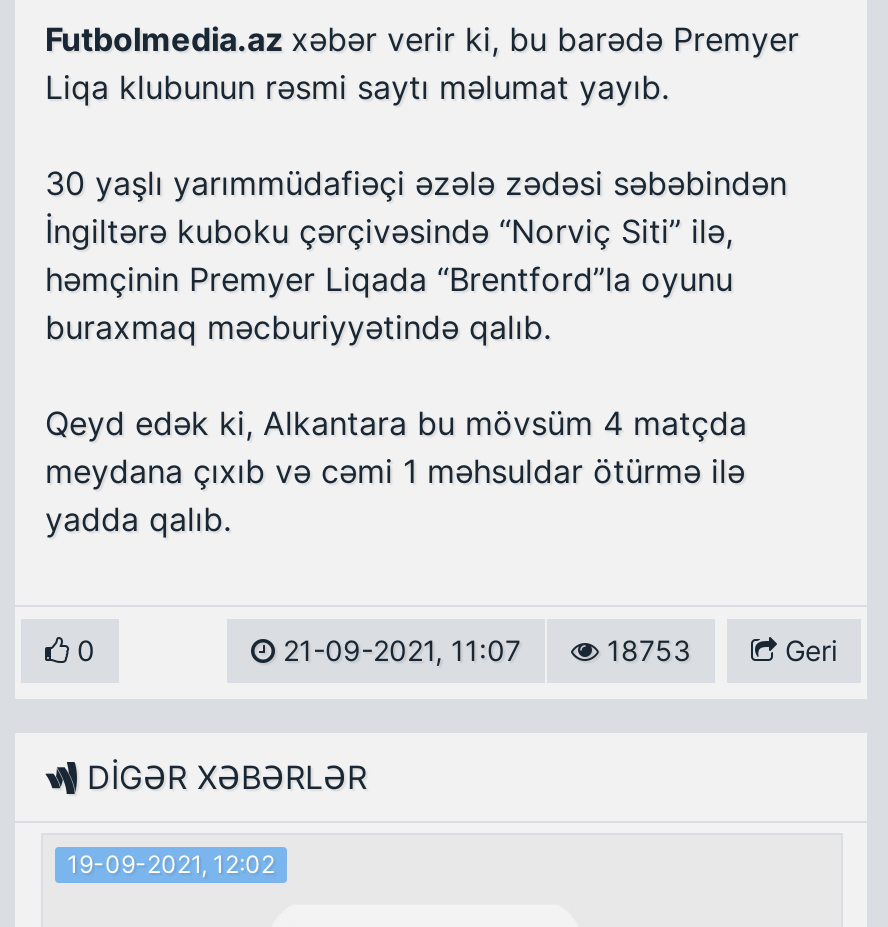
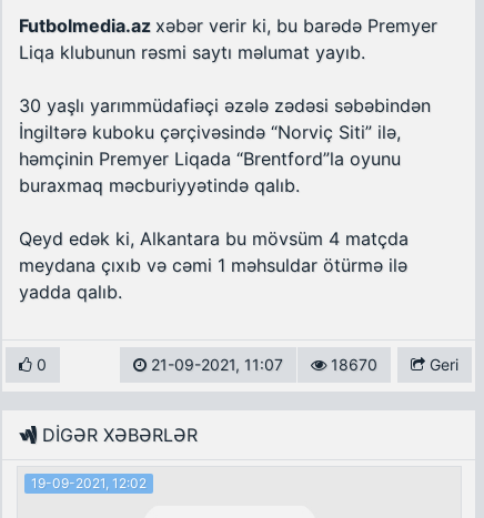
- 18753
+ 18670
